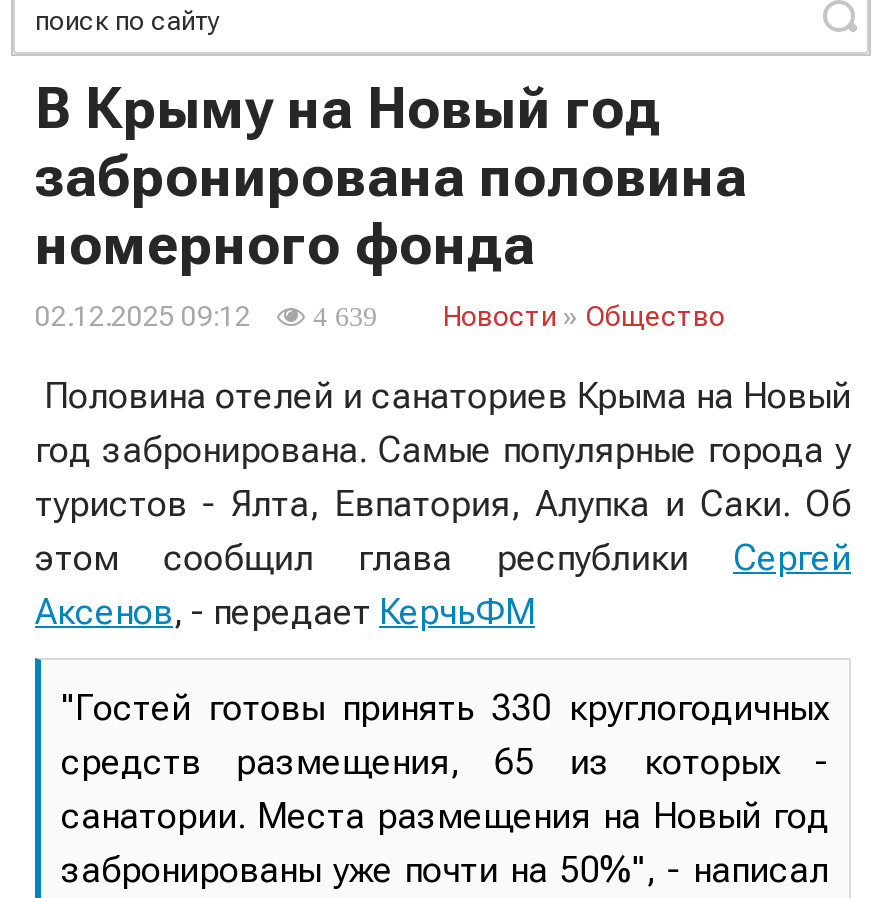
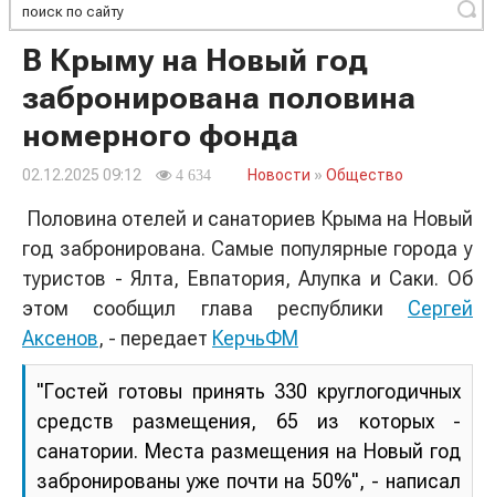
- 02.12.2025 09:12 4 639
+ 02.12.2025 09:12 4 634
